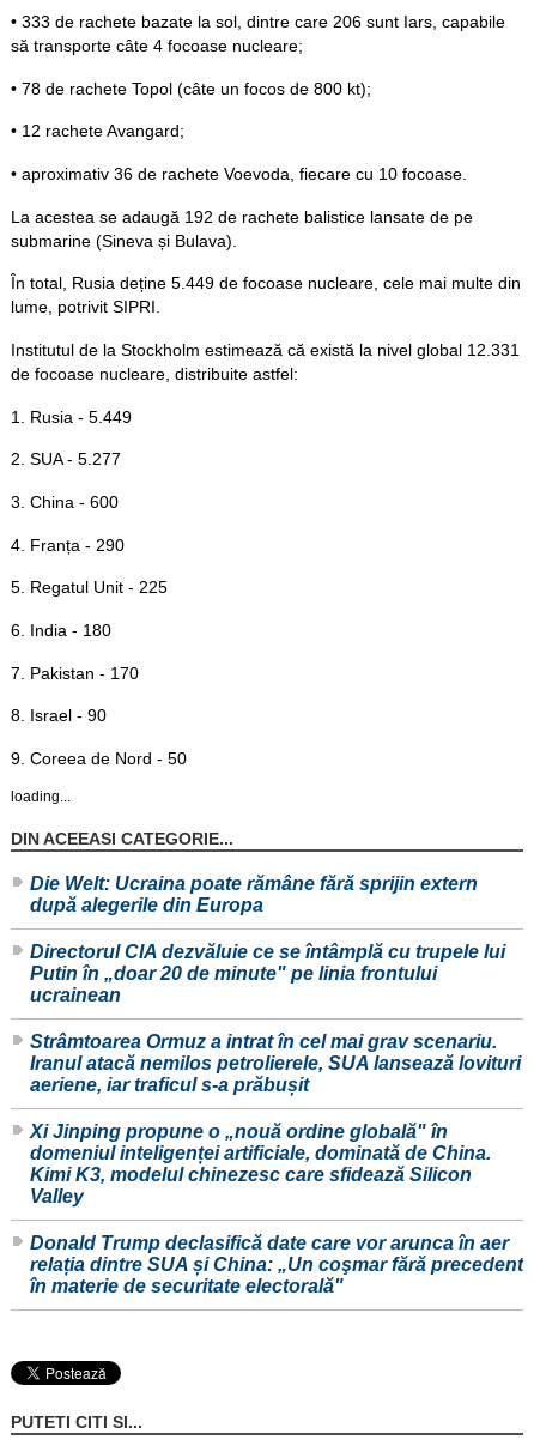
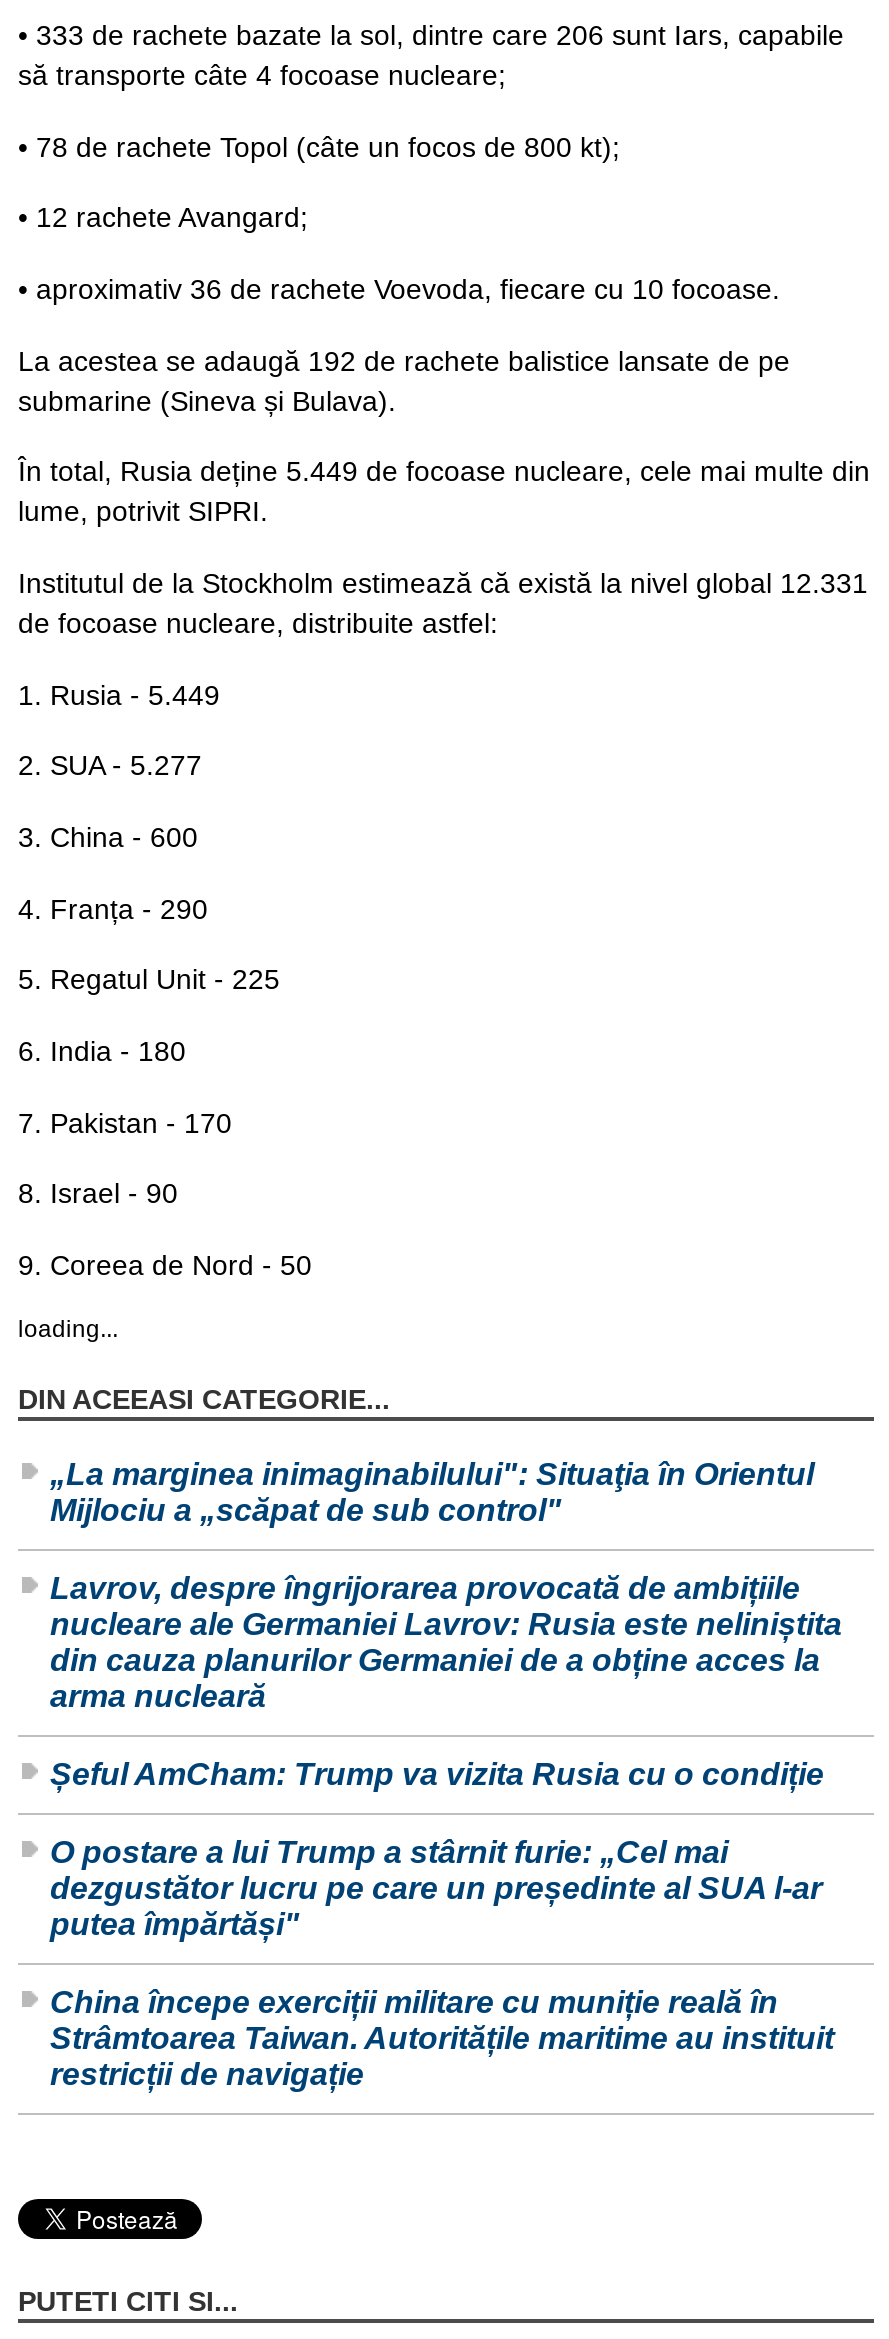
- Die Welt: Ucraina poate rămâne fără sprijin extern
- după alegerile din Europa
+ „La marginea inimaginabilului": Situaţia în Orientul
+ Mijlociu a „scăpat de sub control"

- Directorul CIA dezvăluie ce se întâmplă cu trupele lui
- Putin în „doar 20 de minute" pe linia frontului
- ucrainean
+ Lavrov, despre îngrijorarea provocată de ambițiile
+ nucleare ale Germaniei Lavrov: Rusia este neliniștita
+ din cauza planurilor Germaniei de a obține acces la
+ arma nucleară

- Strâmtoarea Ormuz a intrat în cel mai grav scenariu.
- Iranul atacă nemilos petrolierele, SUA lansează lovituri
- aeriene, iar traficul s-a prăbușit
+ Șeful AmCham: Trump va vizita Rusia cu o condiție

- Xi Jinping propune o „nouă ordine globală" în
- domeniul inteligenței artificiale, dominată de China.
- Kimi K3, modelul chinezesc care sfidează Silicon
- Valley
+ O postare a lui Trump a stârnit furie: „Cel mai
+ dezgustător lucru pe care un președinte al SUA l-ar
+ putea împărtăși"

- Donald Trump declasifică date care vor arunca în aer
- relația dintre SUA și China: „Un coşmar fără precedent
- în materie de securitate electorală"
+ China începe exerciții militare cu muniție reală în
+ Strâmtoarea Taiwan. Autoritățile maritime au instituit
+ restricții de navigație
